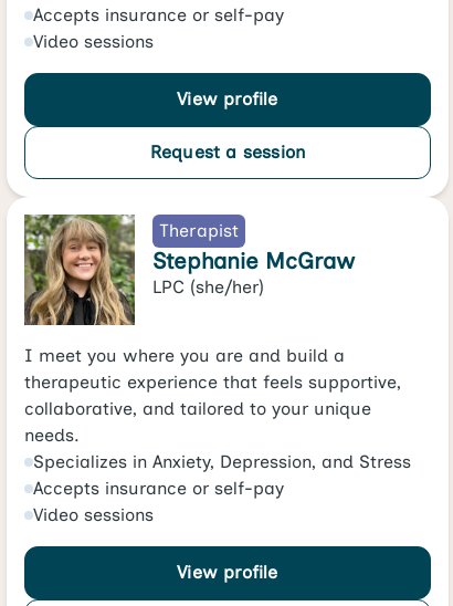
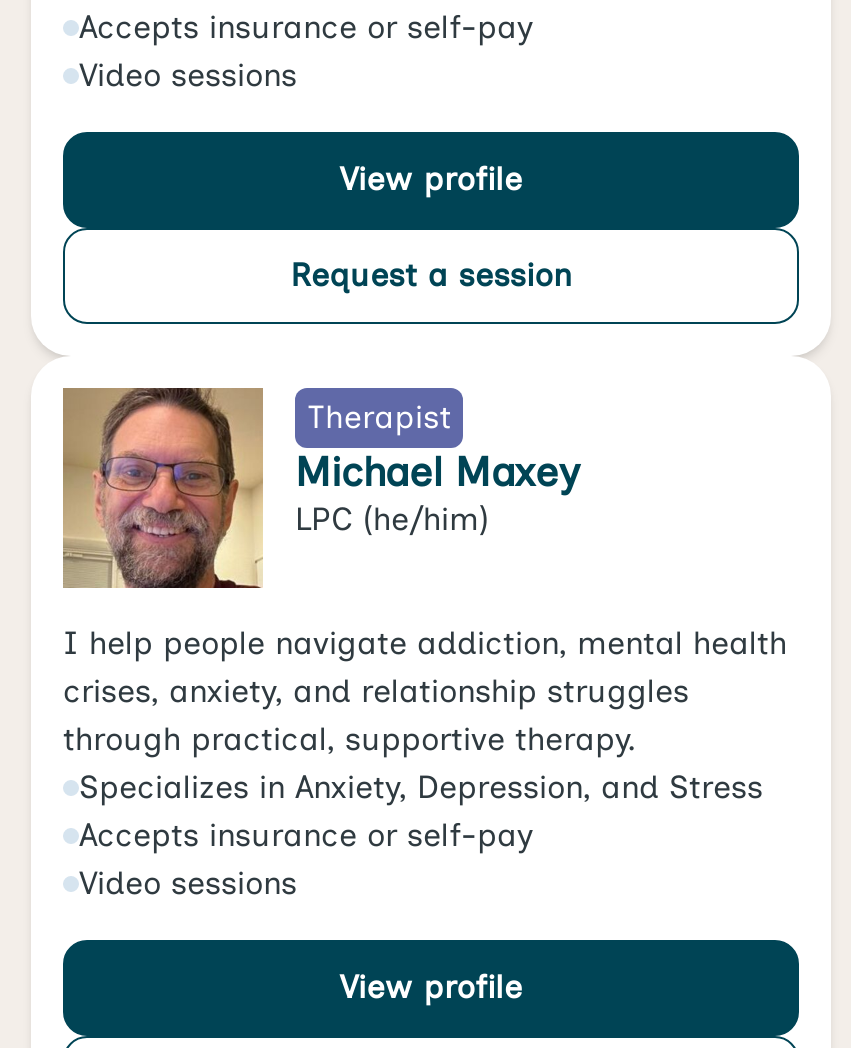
- [image]
- Stephanie McGraw
- LPC (she/her)
+ [image]
+ Michael Maxey
+ LPC (he/him)

- I meet you where you are and build a
- therapeutic experience that feels supportive,
- collaborative, and tailored to your unique
- needs.
+ I help people navigate addiction, mental health
+ crises, anxiety, and relationship struggles
+ through practical, supportive therapy.
